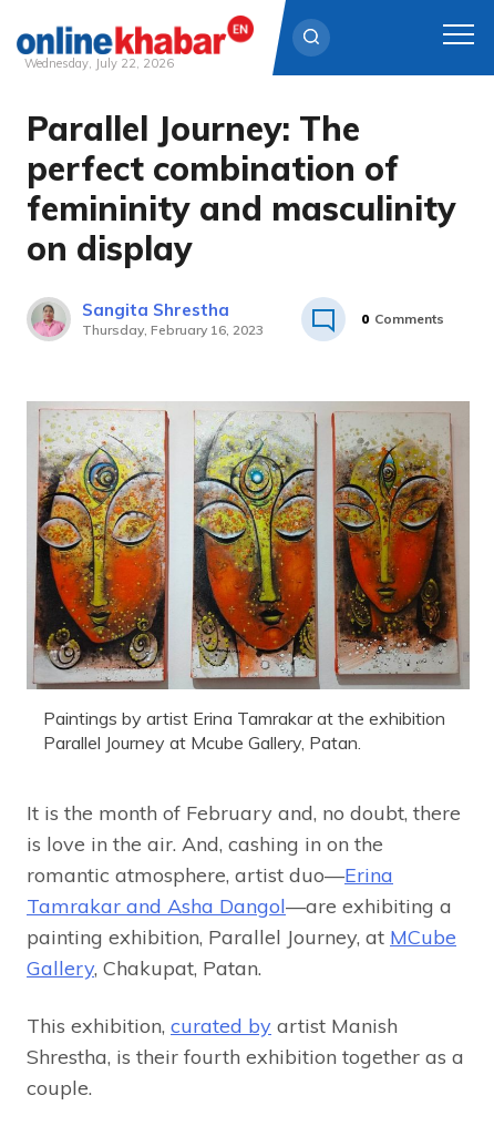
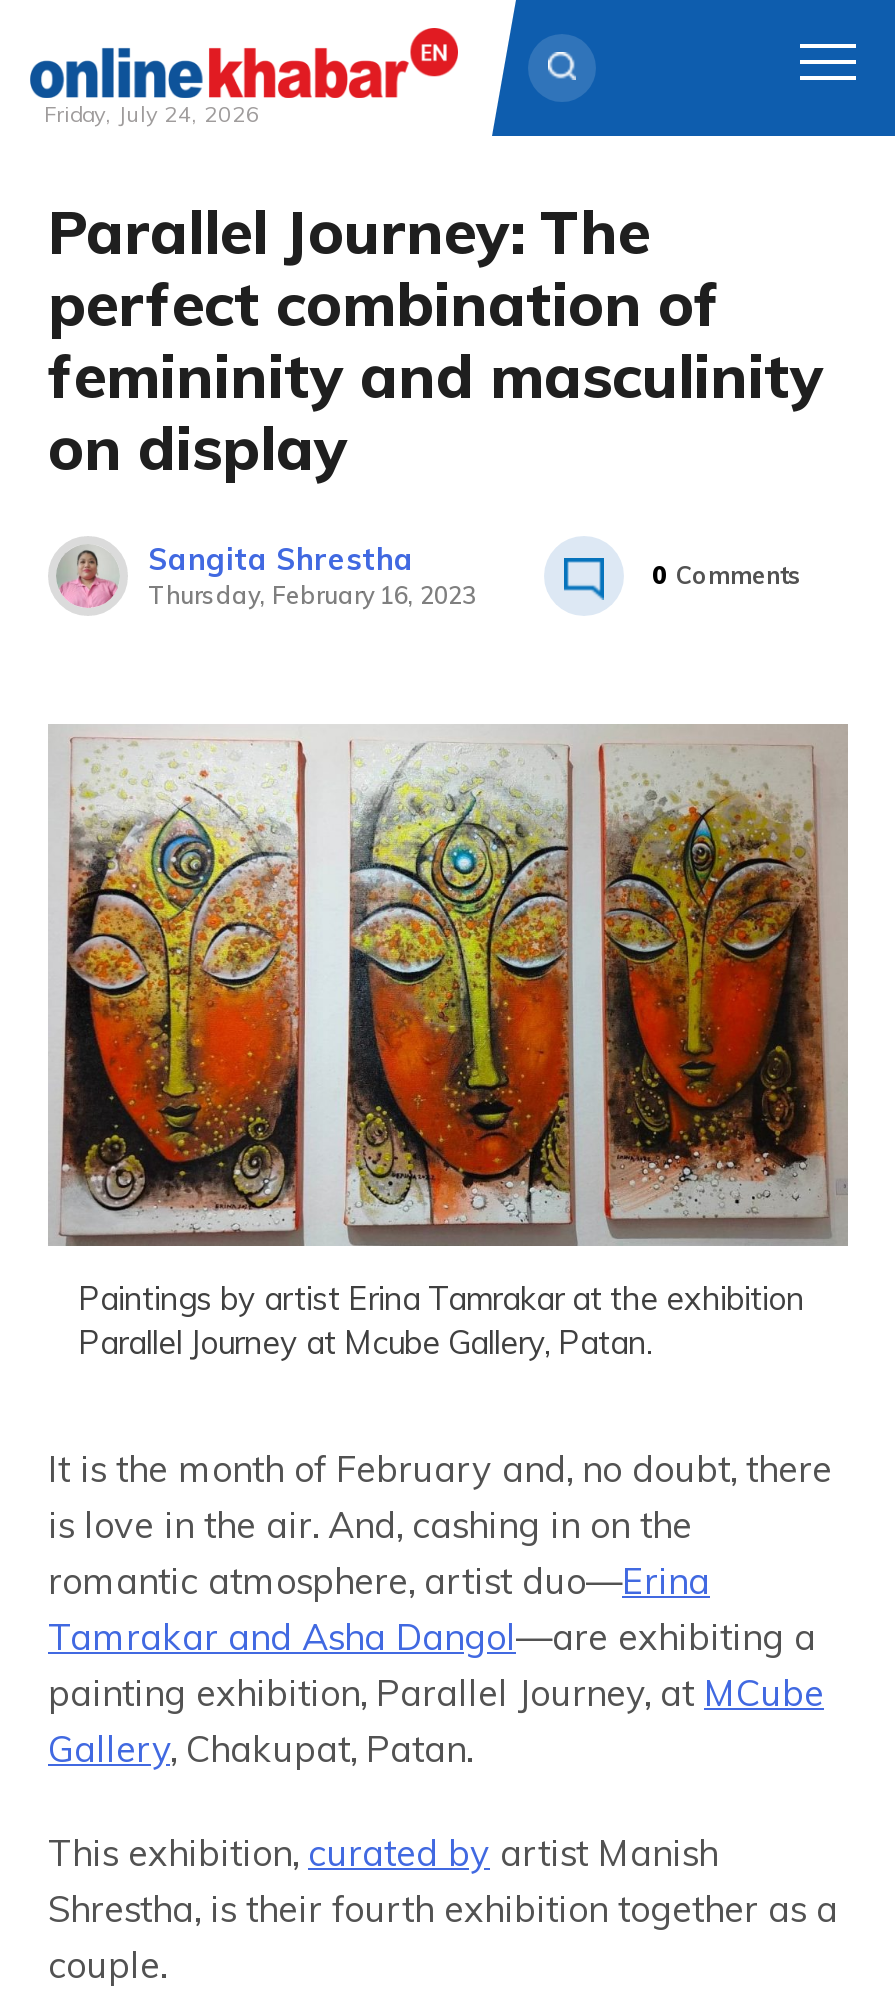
- Wednesday, July 22, 2026
+ Friday, July 24, 2026
